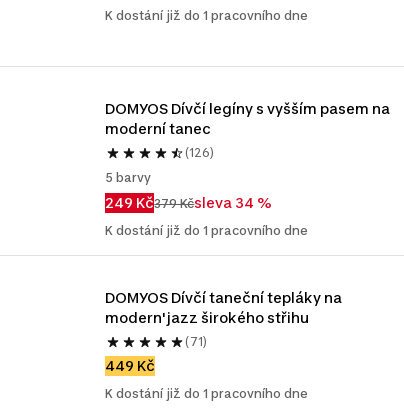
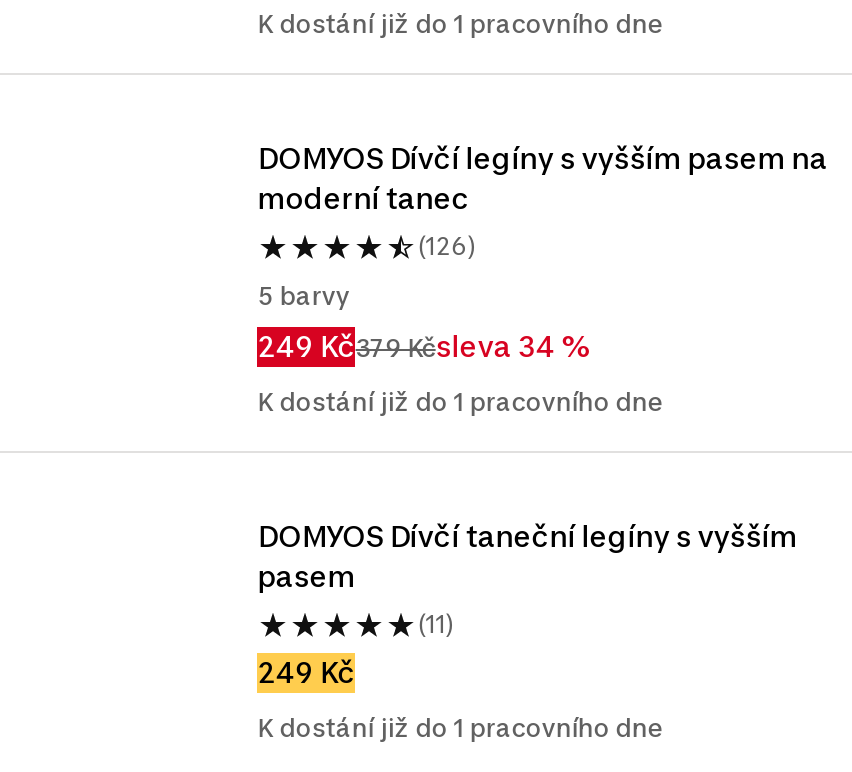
- DOMYOS Dívčí taneční tepláky na
- modern'jazz širokého střihu
+ DOMYOS Dívčí taneční legíny s vyšším
+ pasem

- (71)
+ (11)

- 449 Kč
+ 249 Kč
